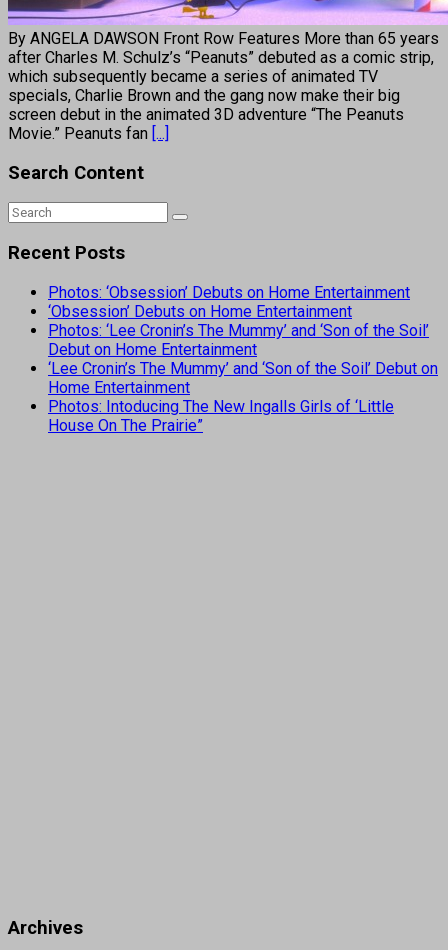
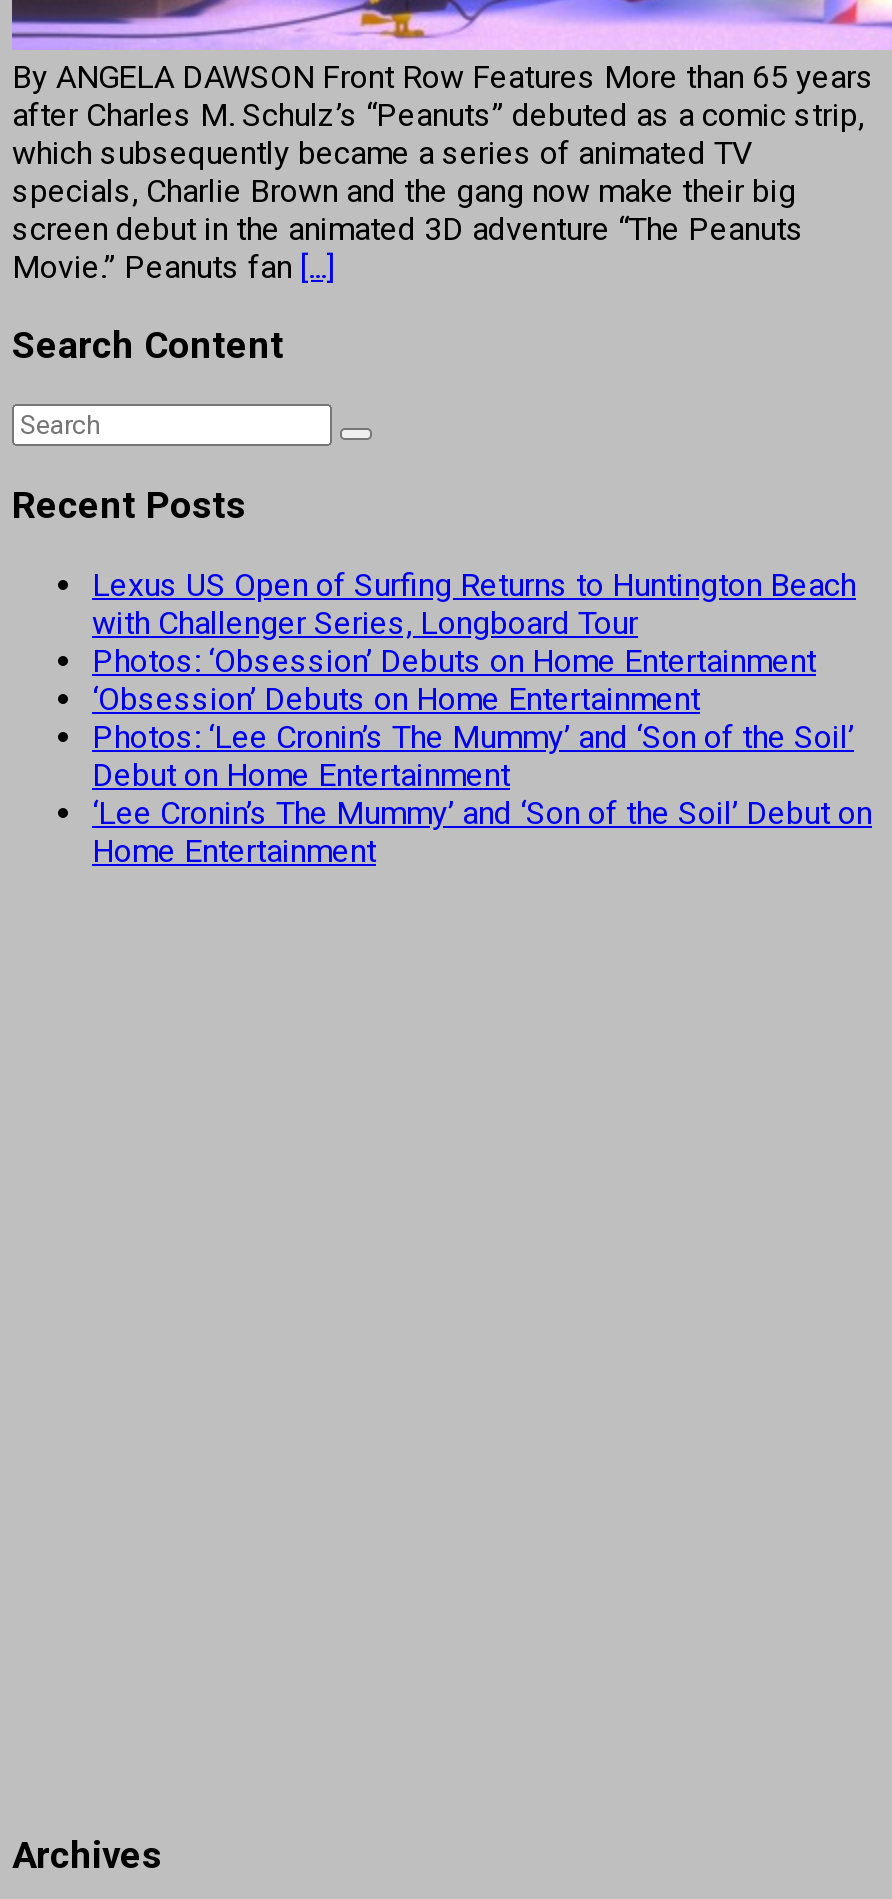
+ Lexus US Open of Surfing Returns to Huntington Beach
+ with Challenger Series, Longboard Tour

moved down: Photos: ‘Obsession’ Debuts on Home Entertainment | ‘Obsession’ Debuts on Home Entertainment | Photos: ‘Lee Cronin’s The Mummy’ and ‘Son of the Soil’ | Debut on Home Entertainment | ‘Lee Cronin’s The Mummy’ and ‘Son of the Soil’ Debut on | Home Entertainment

- Photos: Intoducing The New Ingalls Girls of ‘Little
- House On The Prairie”
